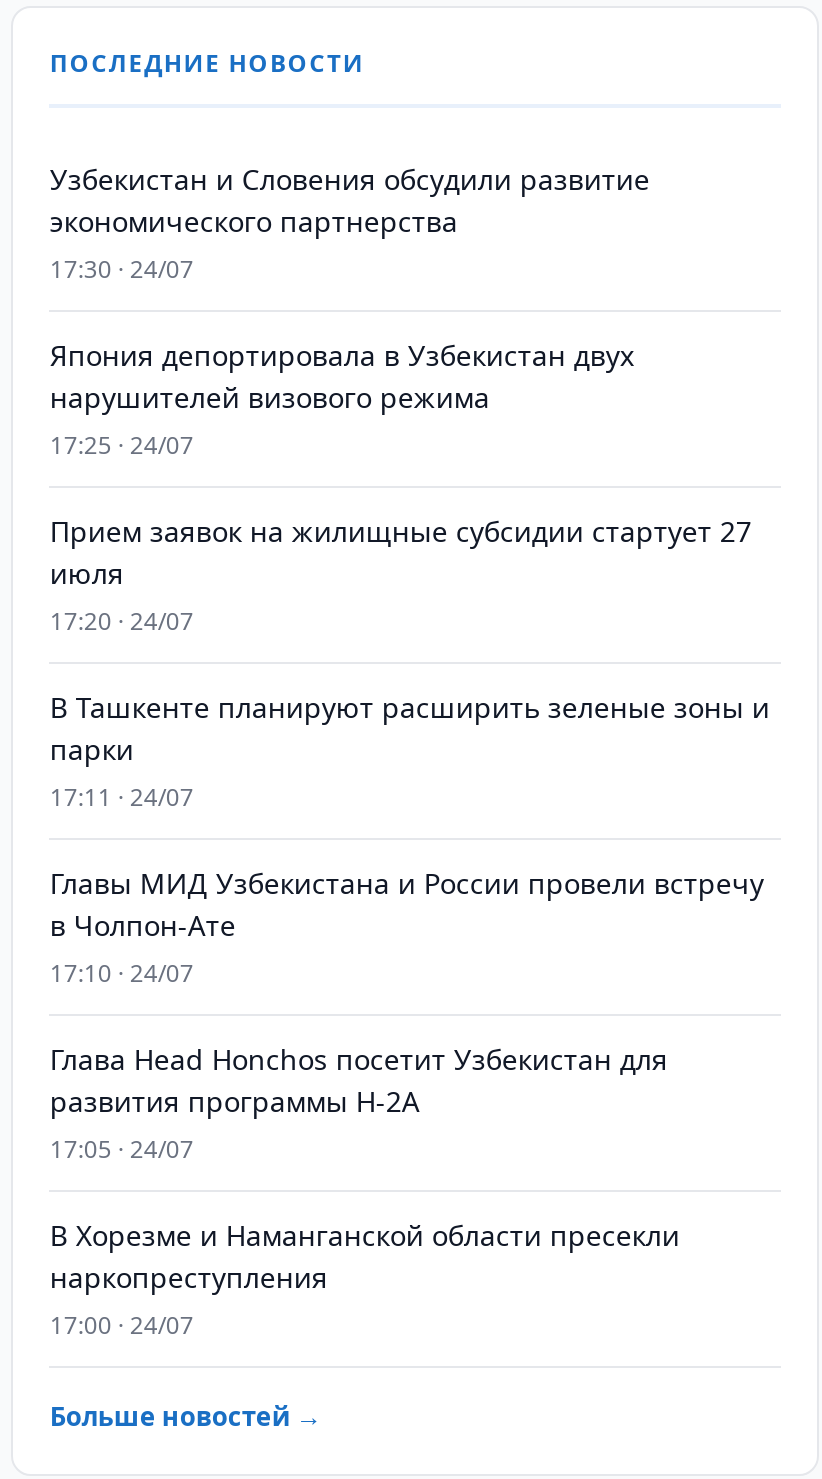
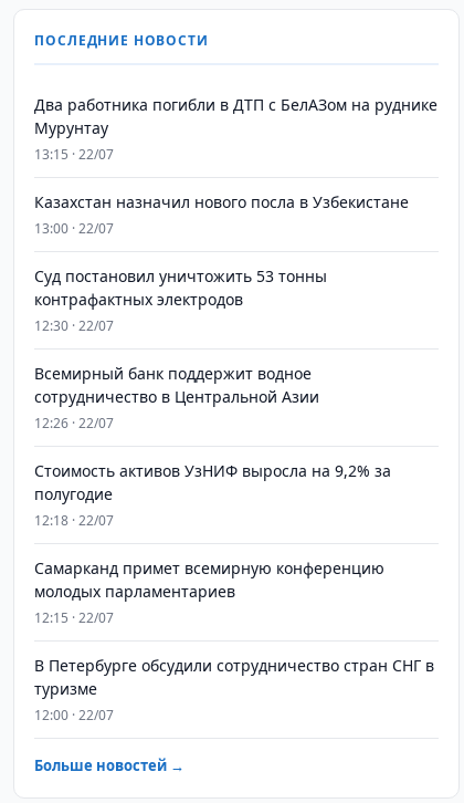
- Узбекистан и Словения обсудили развитие
- экономического партнерства
- 17:30 · 24/07
+ Два работника погибли в ДТП с БелАЗом на руднике
+ Мурунтау
+ 13:15 · 22/07

- Япония депортировала в Узбекистан двух
- нарушителей визового режима
- 17:25 · 24/07
+ Казахстан назначил нового посла в Узбекистане
+ 13:00 · 22/07

- Прием заявок на жилищные субсидии стартует 27
- июля
- 17:20 · 24/07
+ Суд постановил уничтожить 53 тонны
+ контрафактных электродов
+ 12:30 · 22/07

- В Ташкенте планируют расширить зеленые зоны и
- парки
- 17:11 · 24/07
+ Всемирный банк поддержит водное
+ сотрудничество в Центральной Азии
+ 12:26 · 22/07

- Главы МИД Узбекистана и России провели встречу
- в Чолпон-Ате
- 17:10 · 24/07
+ Стоимость активов УзНИФ выросла на 9,2% за
+ полугодие
+ 12:18 · 22/07

- Глава Head Honchos посетит Узбекистан для
- развития программы H-2A
- 17:05 · 24/07
+ Самарканд примет всемирную конференцию
+ молодых парламентариев
+ 12:15 · 22/07

- В Хорезме и Наманганской области пресекли
- наркопреступления
- 17:00 · 24/07
+ В Петербурге обсудили сотрудничество стран СНГ в
+ туризме
+ 12:00 · 22/07
